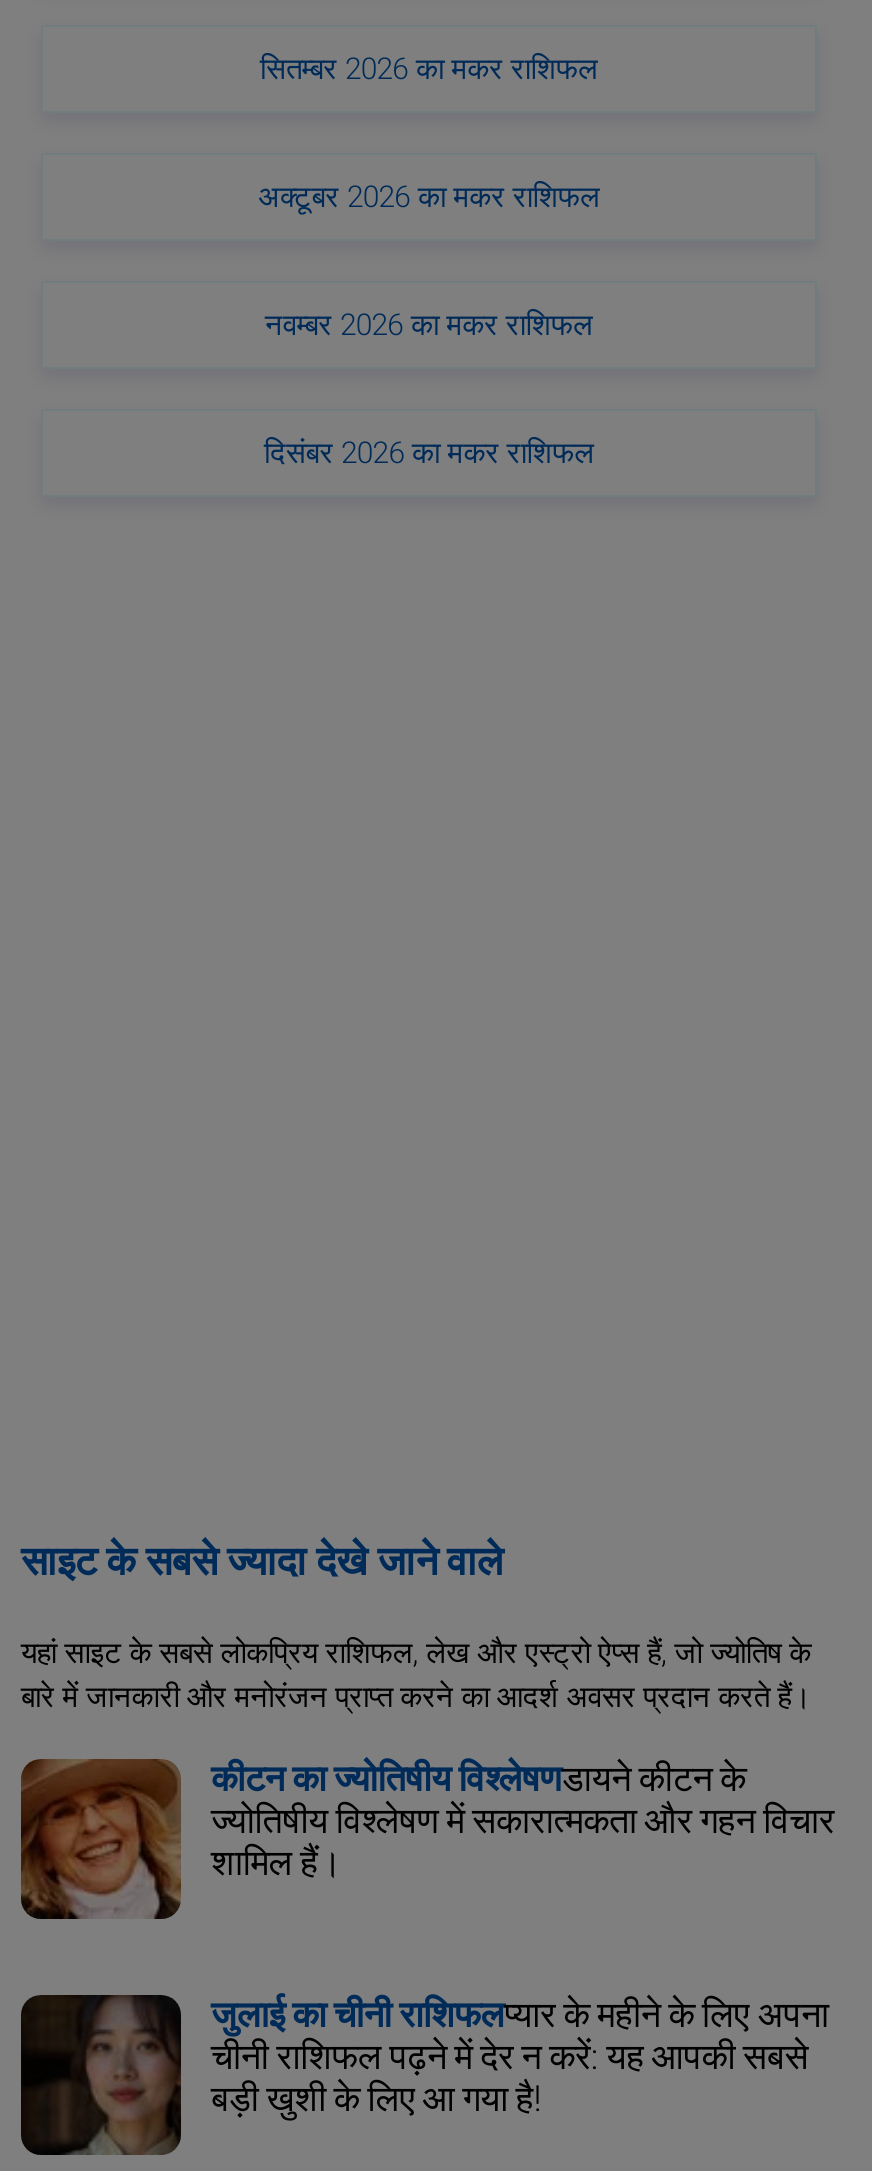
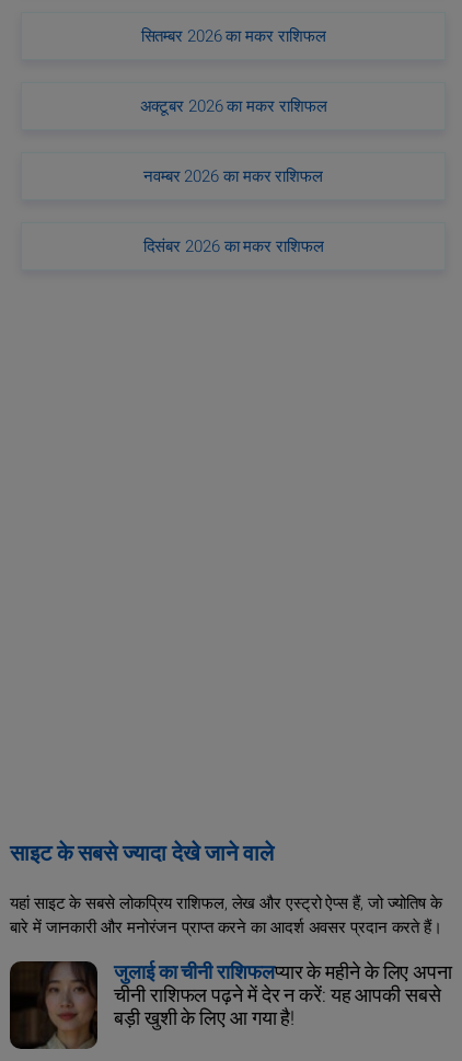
- [image]
- कीटन का ज्योतिषीय विश्लेषणडायने कीटन के
- ज्योतिषीय विश्लेषण में सकारात्मकता और गहन विचार
- शामिल हैं।
